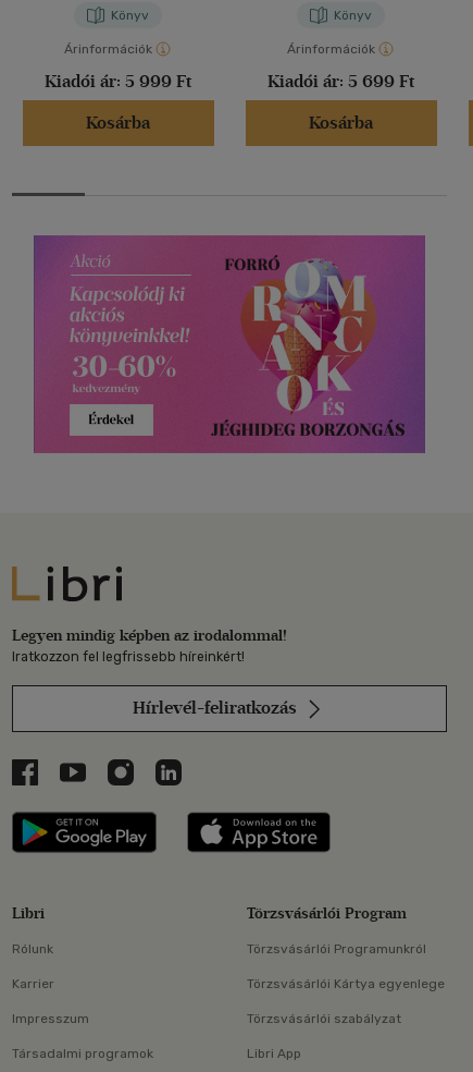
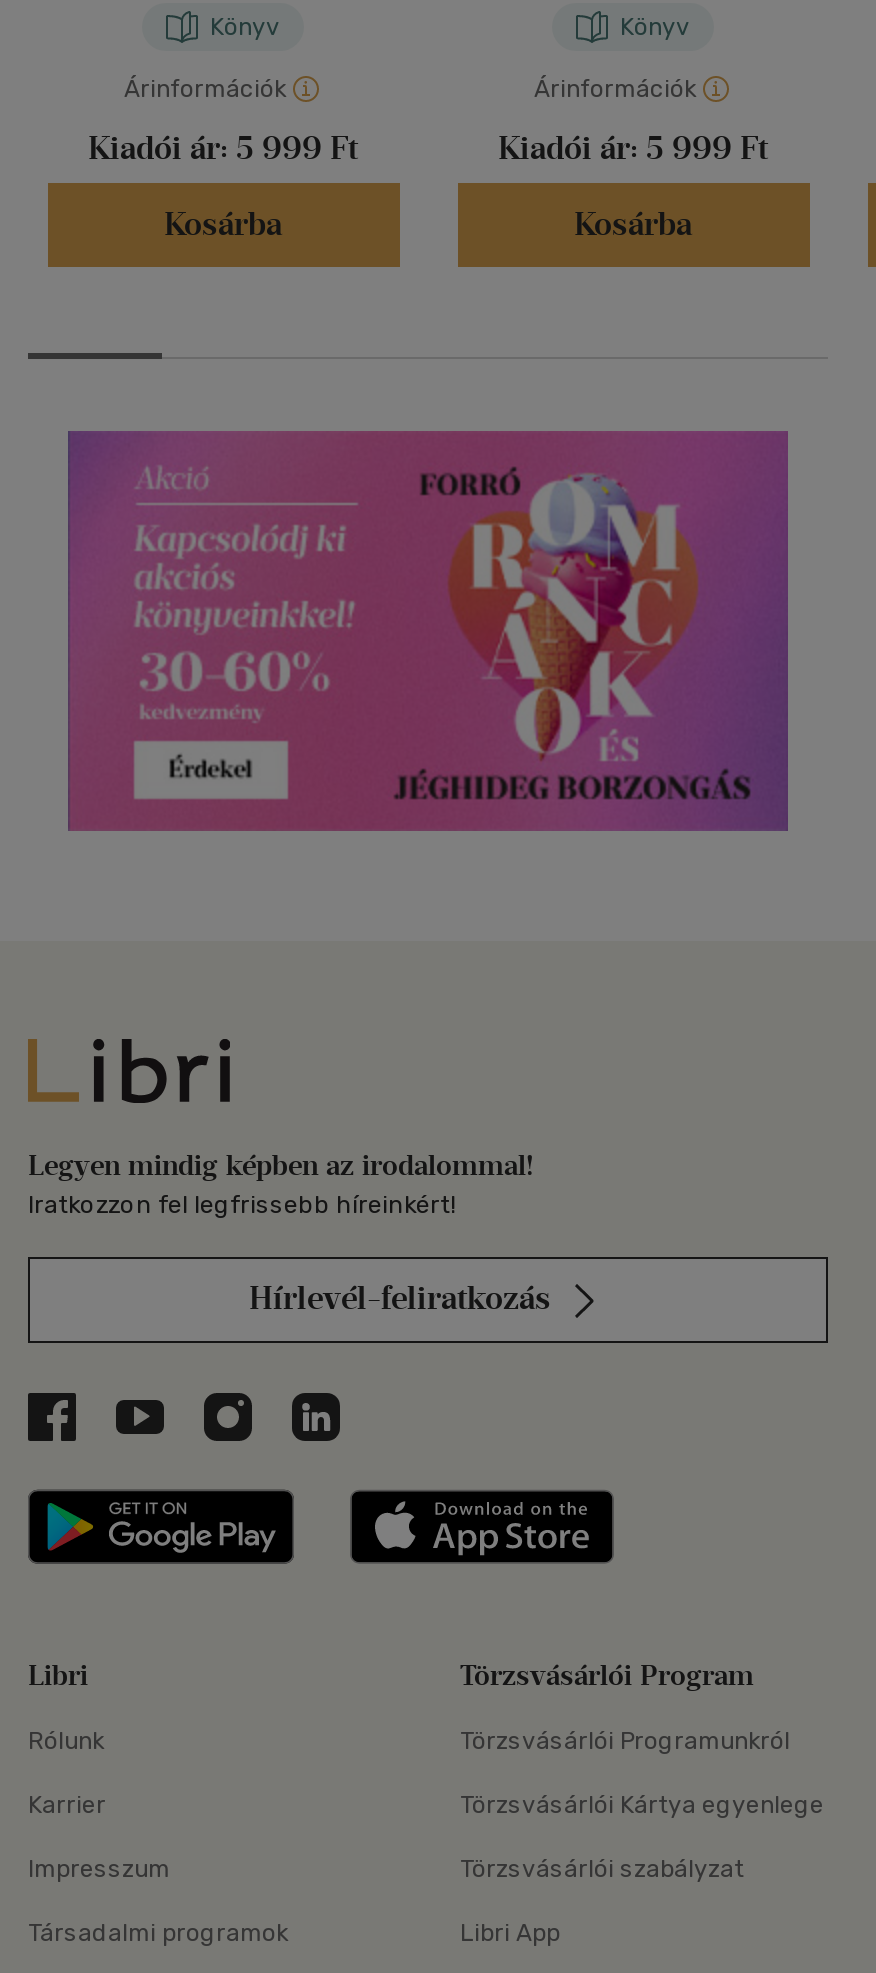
- Kiadói ár: 5 699 Ft
+ Kiadói ár: 5 999 Ft
